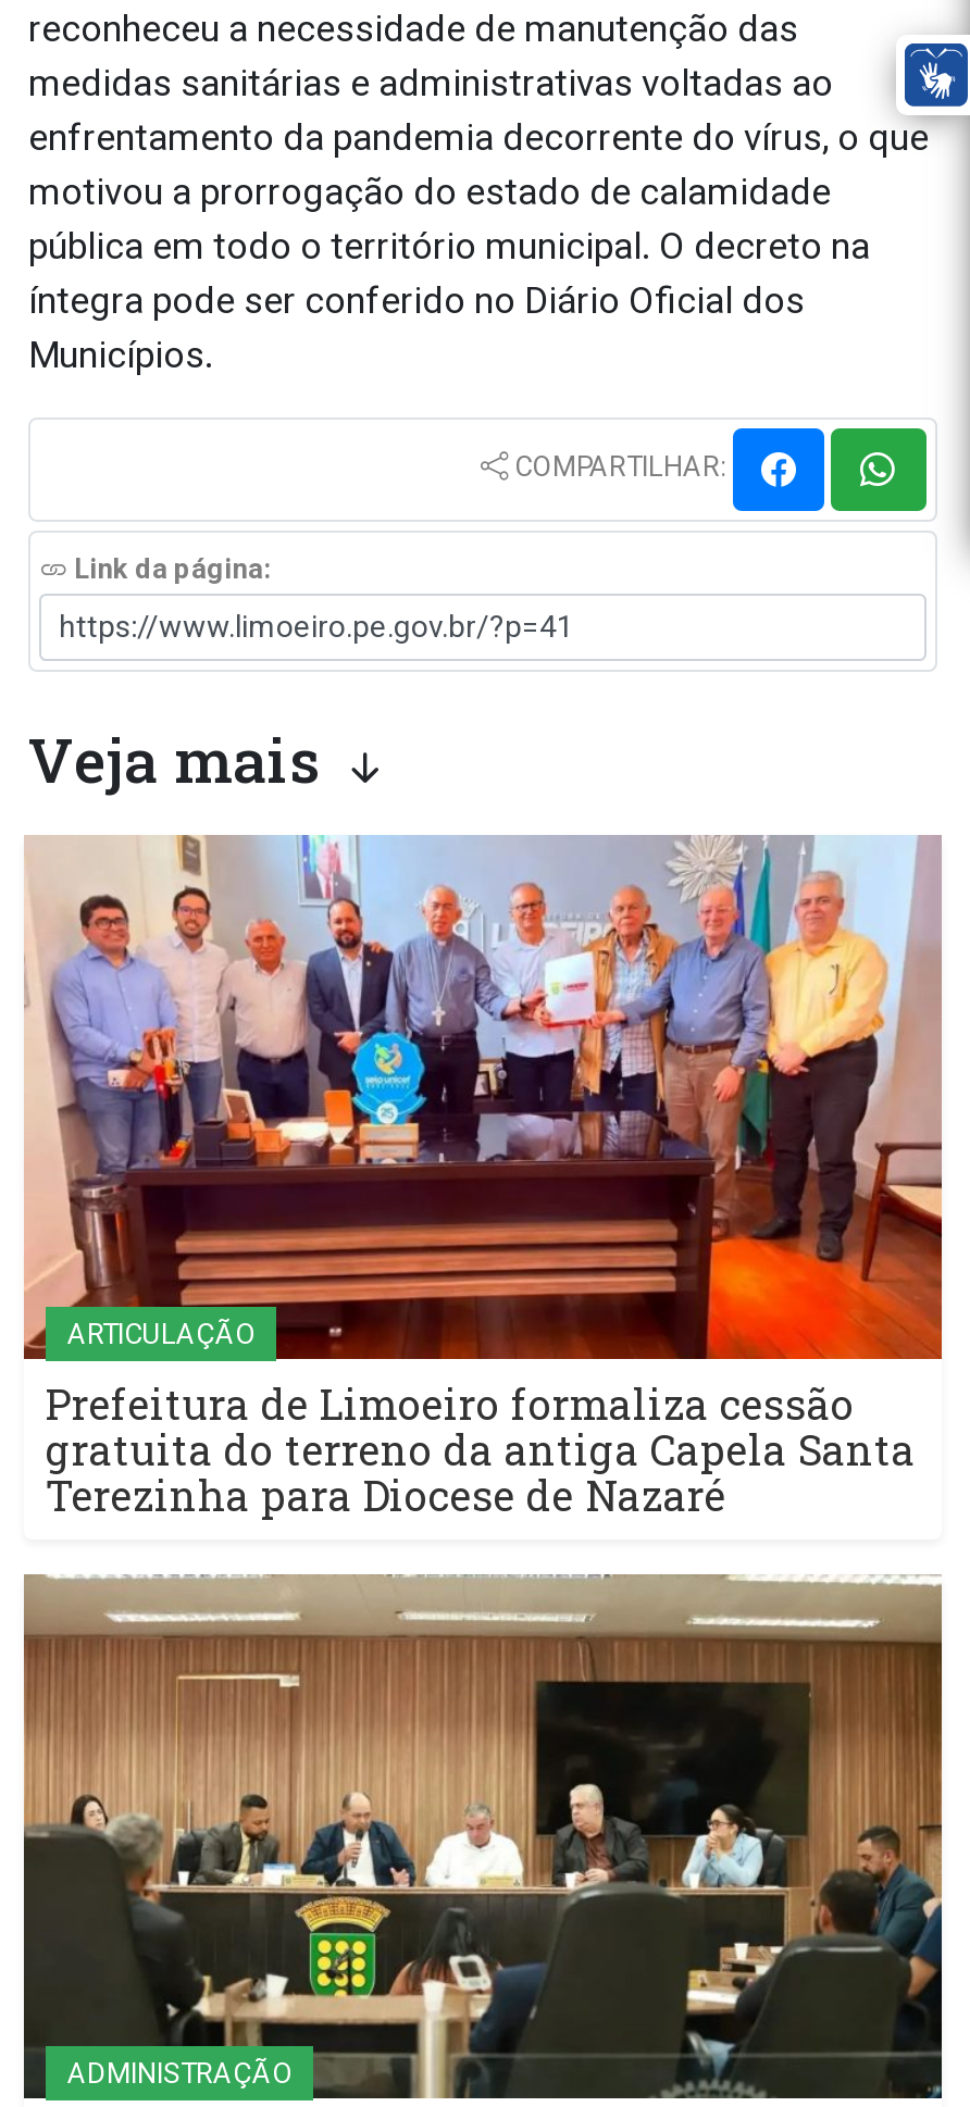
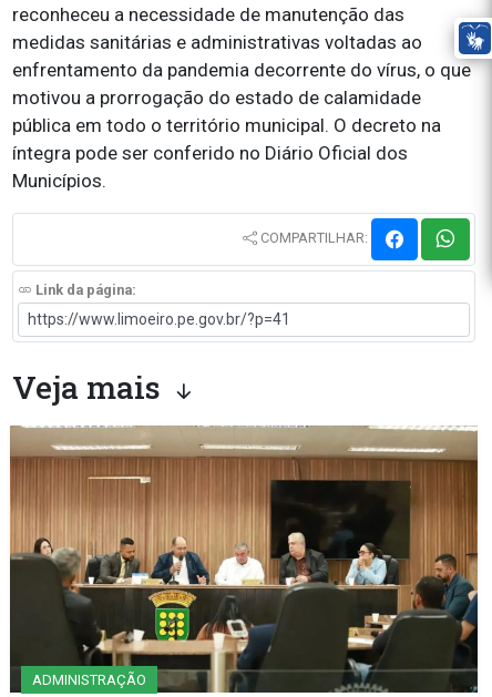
- [image]
- ARTICULAÇÃO
- Prefeitura de Limoeiro formaliza cessão
- gratuita do terreno da antiga Capela Santa
- Terezinha para Diocese de Nazaré
